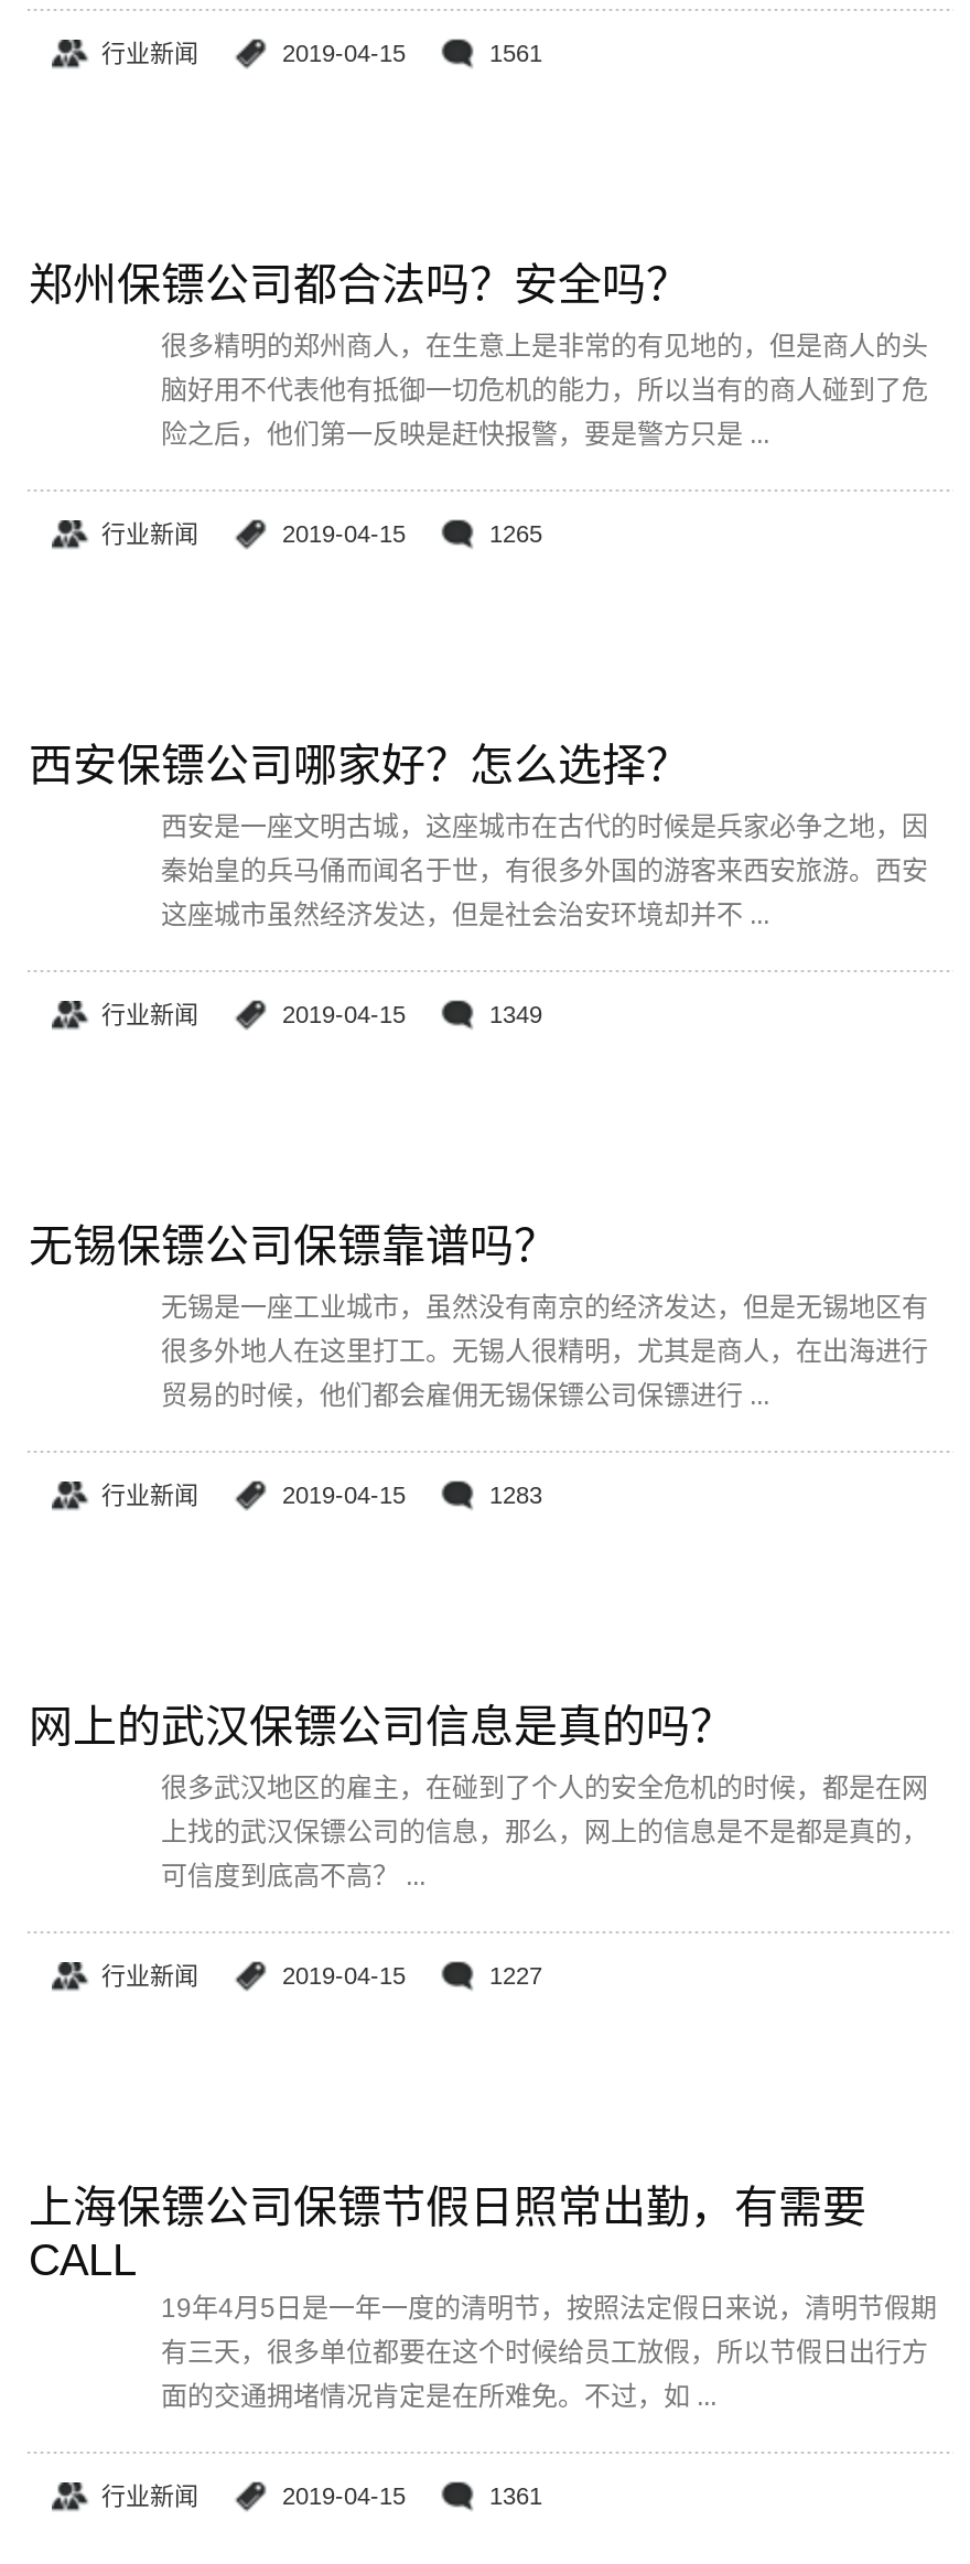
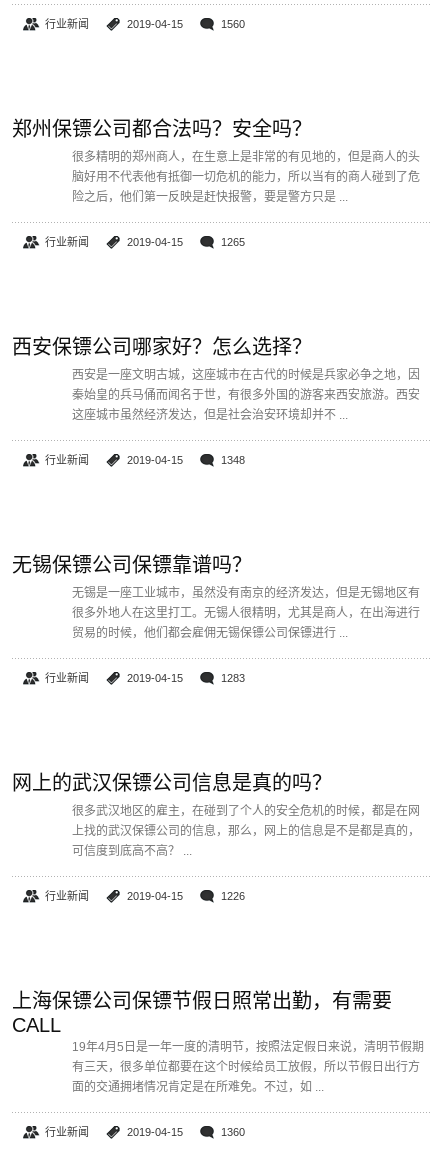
- 1561
+ 1560

- 1349
+ 1348

- 1227
+ 1226

- 1361
+ 1360
